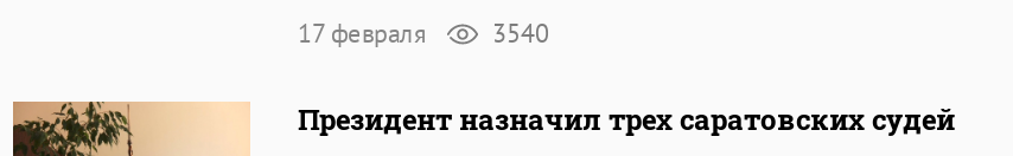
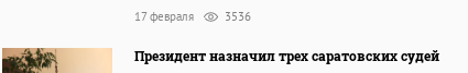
- 17 февраля 3540
+ 17 февраля 3536
